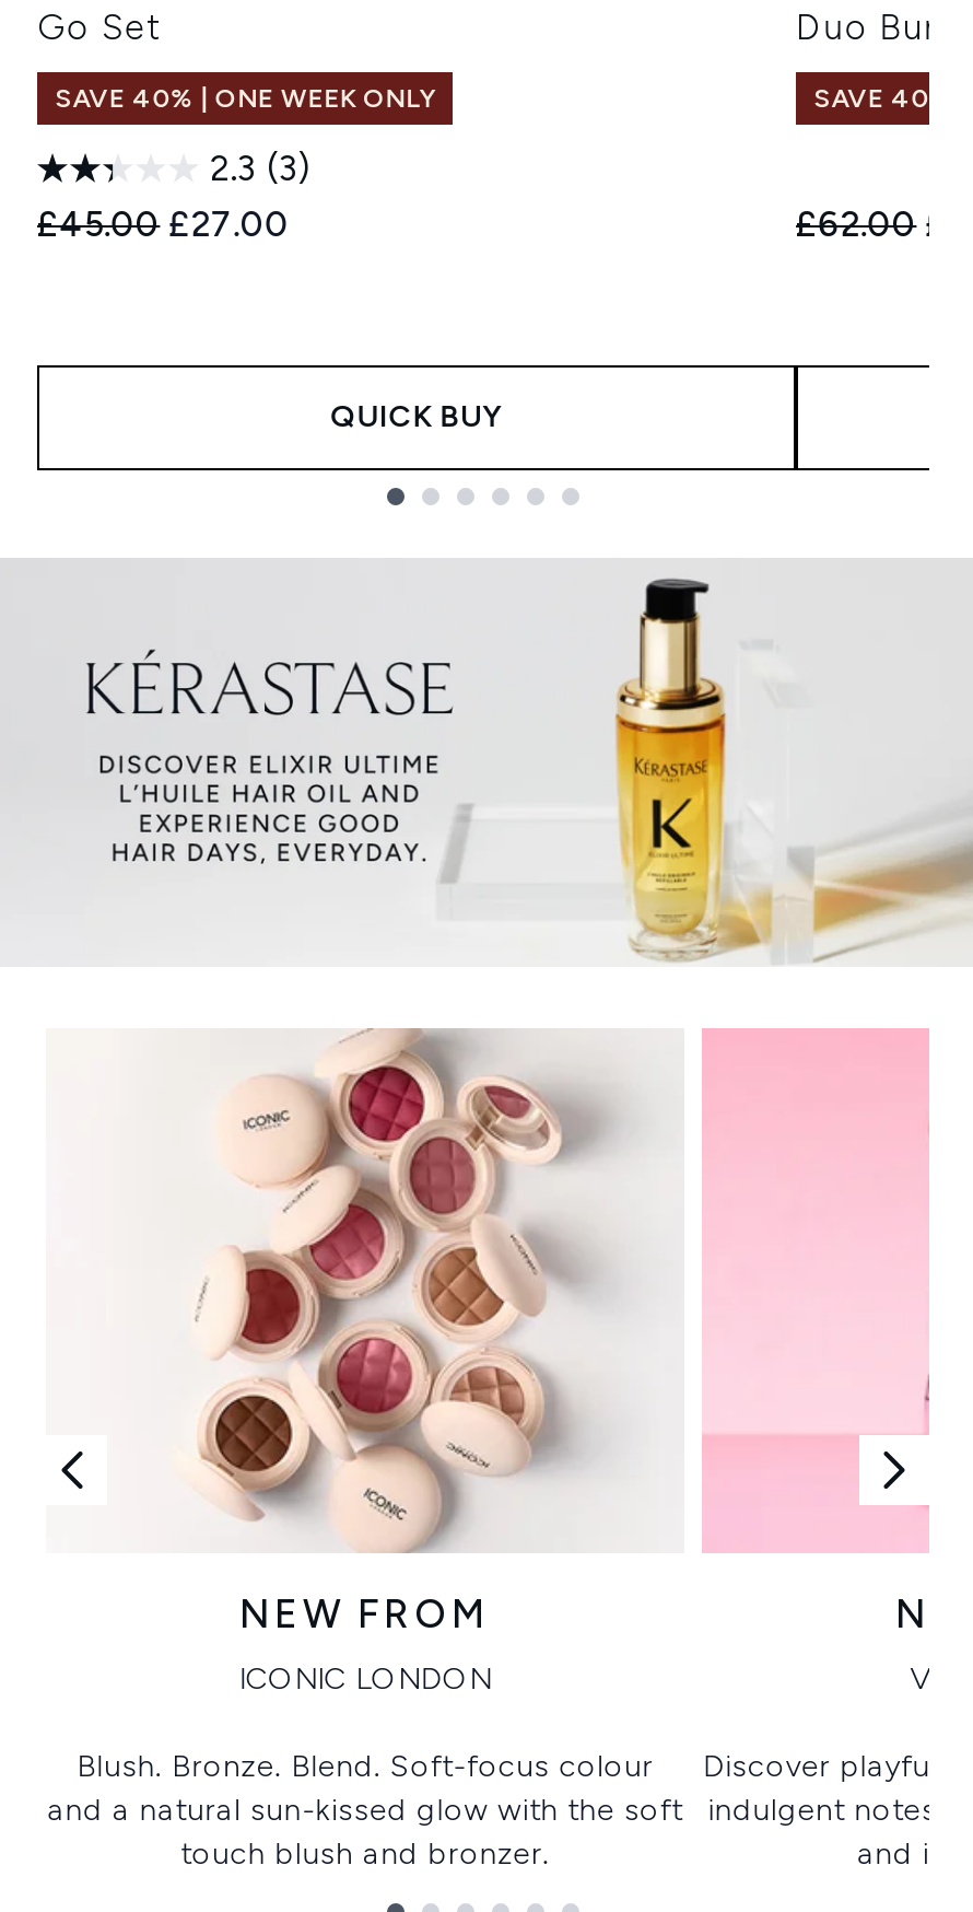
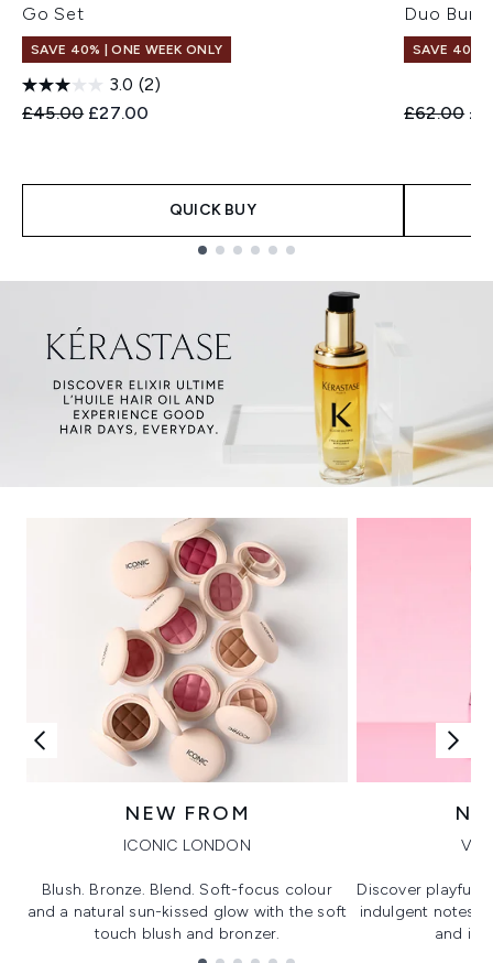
- 2.3 (3)
+ 3.0 (2)
